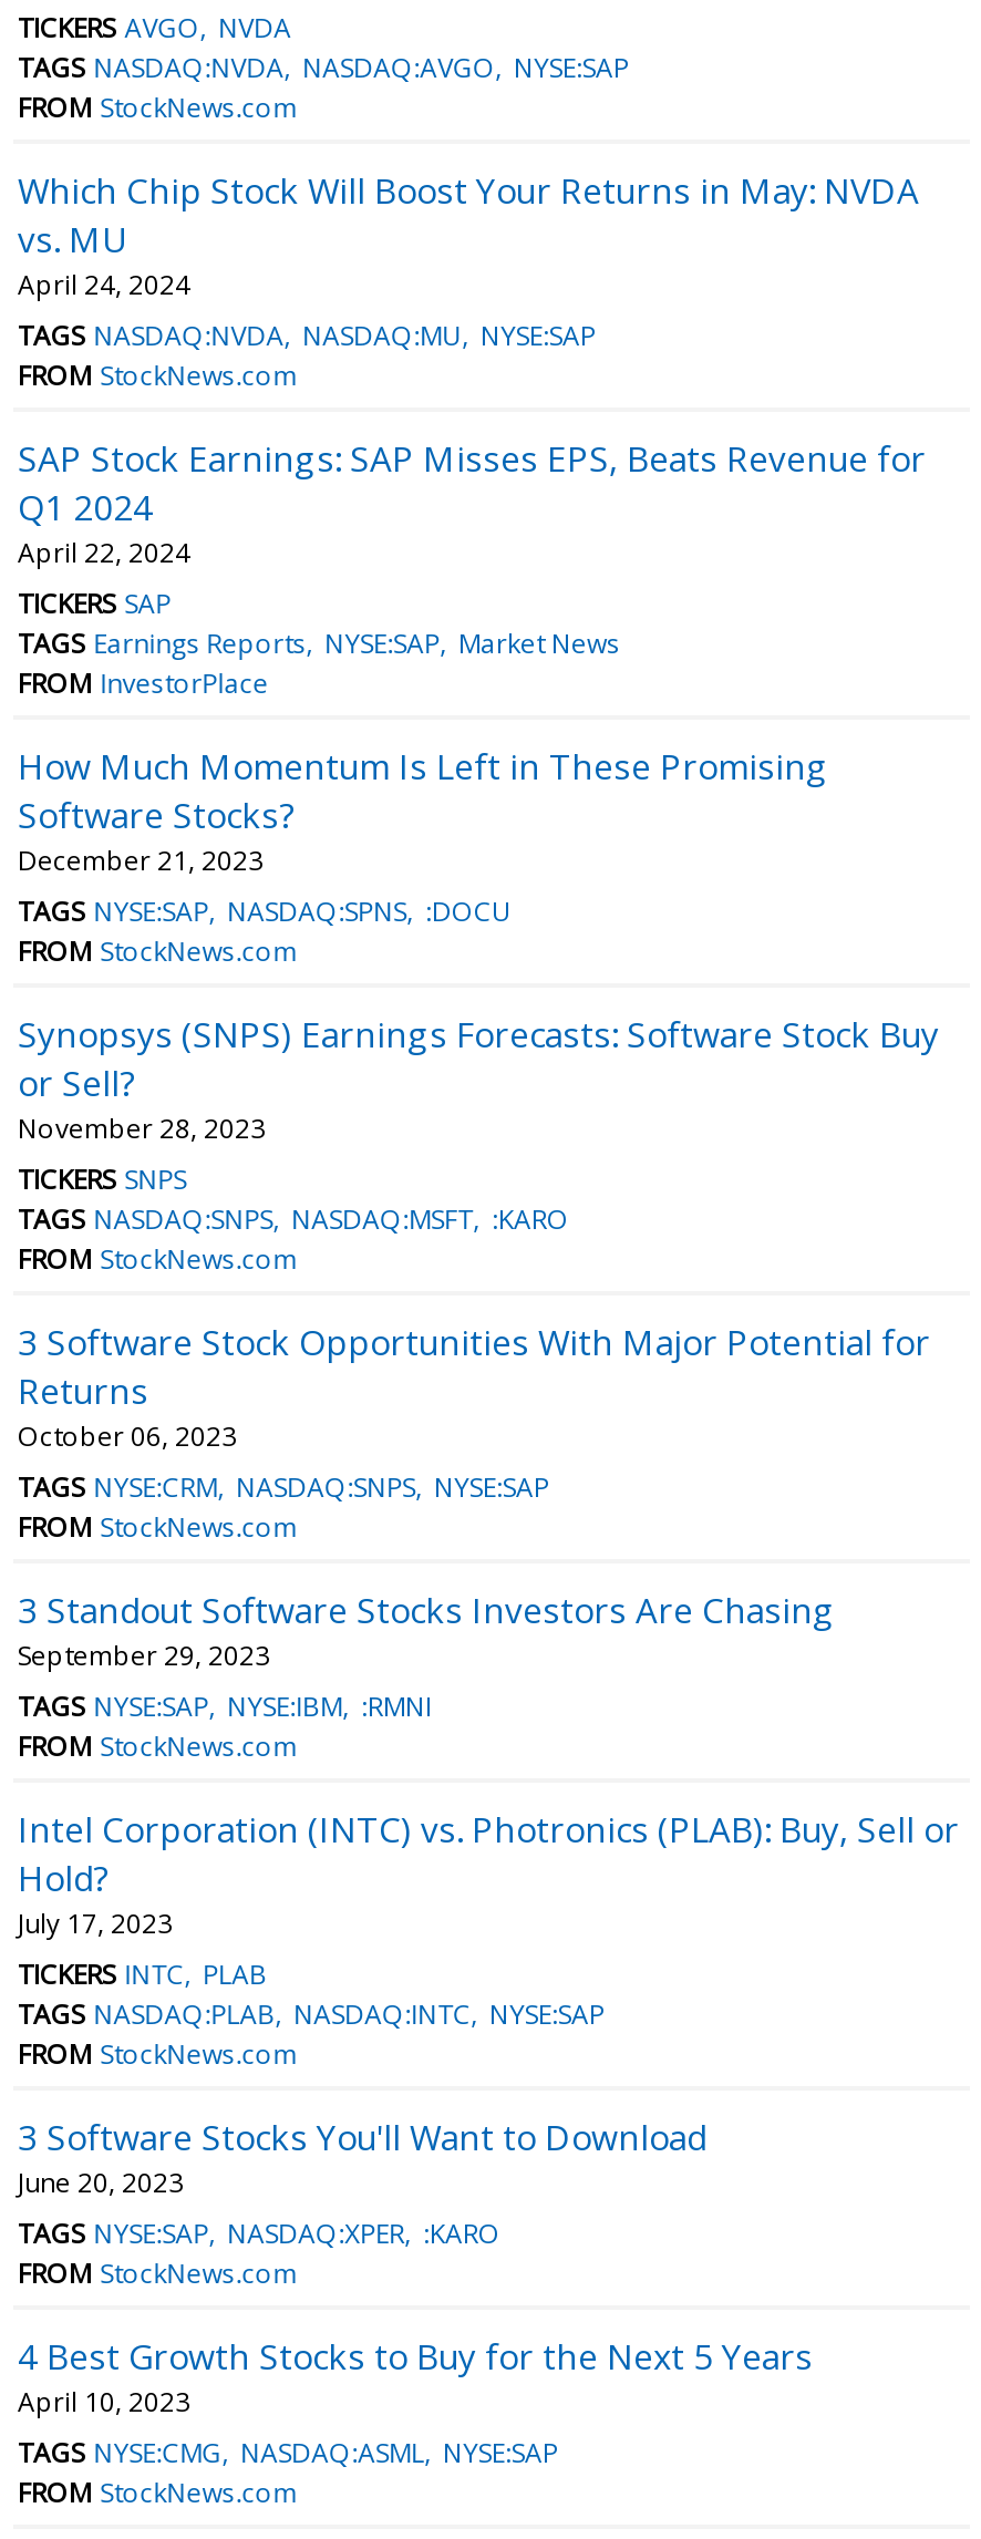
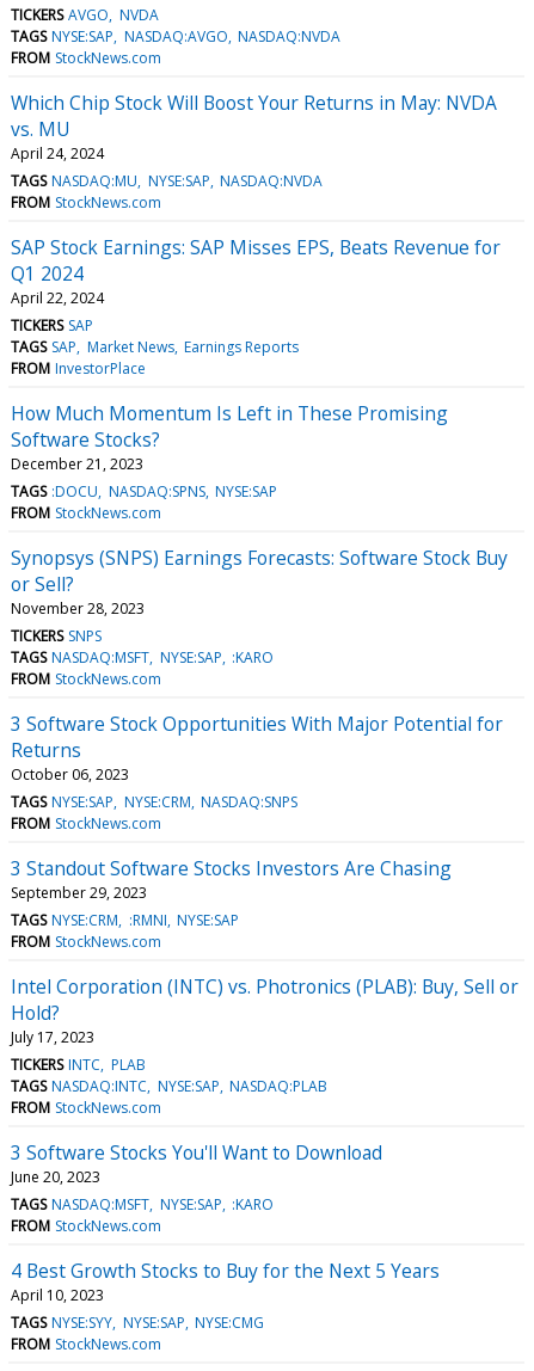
- TAGS NASDAQ:NVDA NASDAQ:AVGO NYSE:SAP
+ TAGS NYSE:SAP NASDAQ:AVGO NASDAQ:NVDA

- TAGS NASDAQ:NVDA NASDAQ:MU NYSE:SAP
+ TAGS NASDAQ:MU NYSE:SAP NASDAQ:NVDA

- TAGS Earnings Reports NYSE:SAP Market News
+ TAGS SAP Market News Earnings Reports

- TAGS NYSE:SAP NASDAQ:SPNS :DOCU
+ TAGS :DOCU NASDAQ:SPNS NYSE:SAP

- TAGS NASDAQ:SNPS NASDAQ:MSFT :KARO
+ TAGS NASDAQ:MSFT NYSE:SAP :KARO

- TAGS NYSE:CRM NASDAQ:SNPS NYSE:SAP
+ TAGS NYSE:SAP NYSE:CRM NASDAQ:SNPS

- TAGS NYSE:SAP NYSE:IBM :RMNI
+ TAGS NYSE:CRM :RMNI NYSE:SAP

- TAGS NASDAQ:PLAB NASDAQ:INTC NYSE:SAP
+ TAGS NASDAQ:INTC NYSE:SAP NASDAQ:PLAB

- TAGS NYSE:SAP NASDAQ:XPER :KARO
+ TAGS NASDAQ:MSFT NYSE:SAP :KARO

- TAGS NYSE:CMG NASDAQ:ASML NYSE:SAP
+ TAGS NYSE:SYY NYSE:SAP NYSE:CMG
